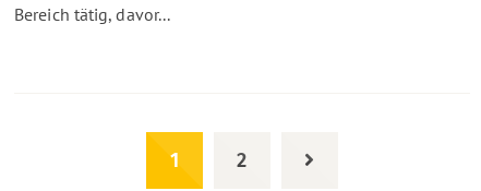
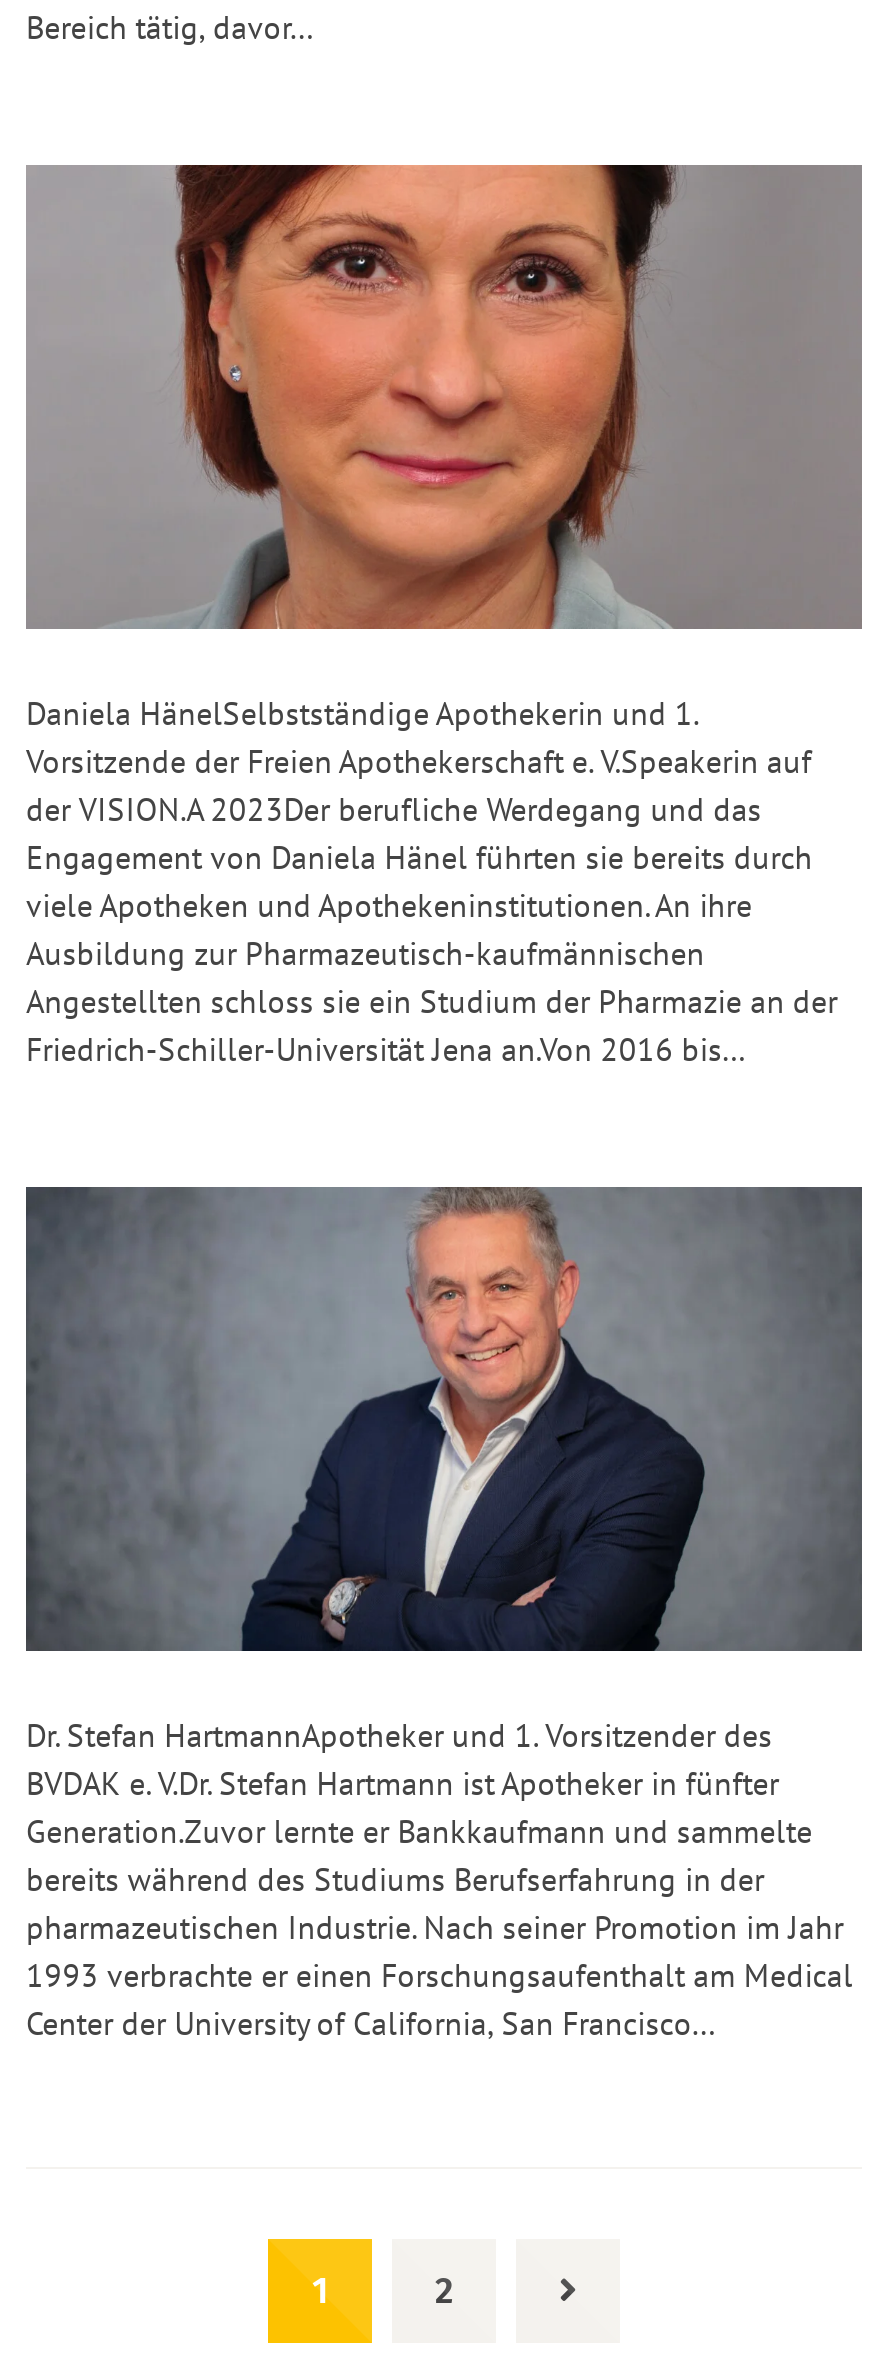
+ [image]
+ Daniela HänelSelbstständige Apothekerin und 1.
+ Vorsitzende der Freien Apothekerschaft e. V.Speakerin auf
+ der VISION.A 2023Der berufliche Werdegang und das
+ Engagement von Daniela Hänel führten sie bereits durch
+ viele Apotheken und Apothekeninstitutionen. An ihre
+ Ausbildung zur Pharmazeutisch-kaufmännischen
+ Angestellten schloss sie ein Studium der Pharmazie an der
+ Friedrich-Schiller-Universität Jena an.Von 2016 bis...

+ [image]
+ Dr. Stefan HartmannApotheker und 1. Vorsitzender des
+ BVDAK e. V.Dr. Stefan Hartmann ist Apotheker in fünfter
+ Generation.Zuvor lernte er Bankkaufmann und sammelte
+ bereits während des Studiums Berufserfahrung in der
+ pharmazeutischen Industrie. Nach seiner Promotion im Jahr
+ 1993 verbrachte er einen Forschungsaufenthalt am Medical
+ Center der University of California, San Francisco...
